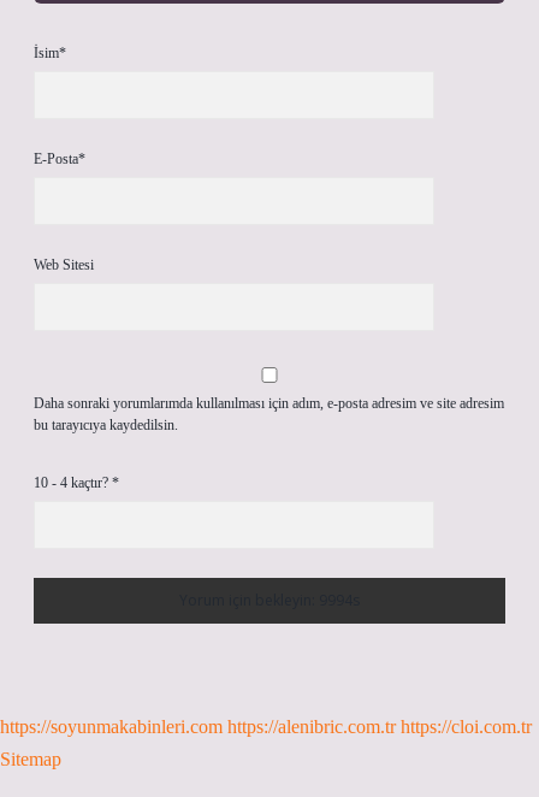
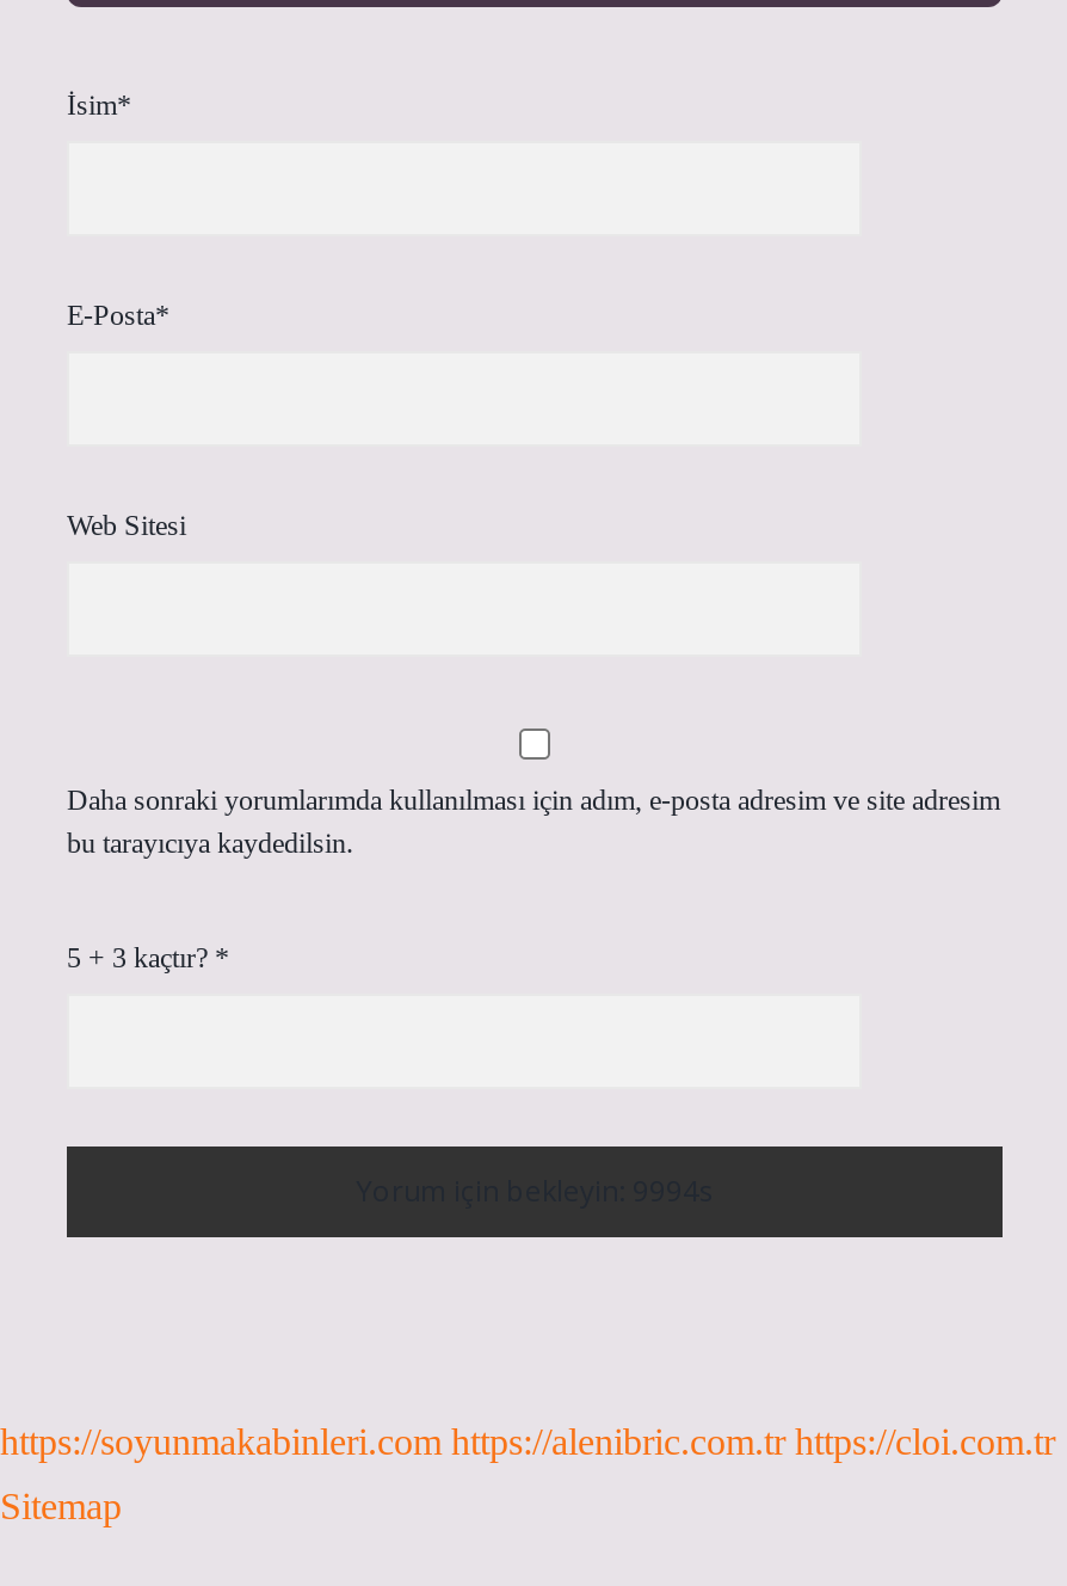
- 10 - 4 kaçtır? *
+ 5 + 3 kaçtır? *
